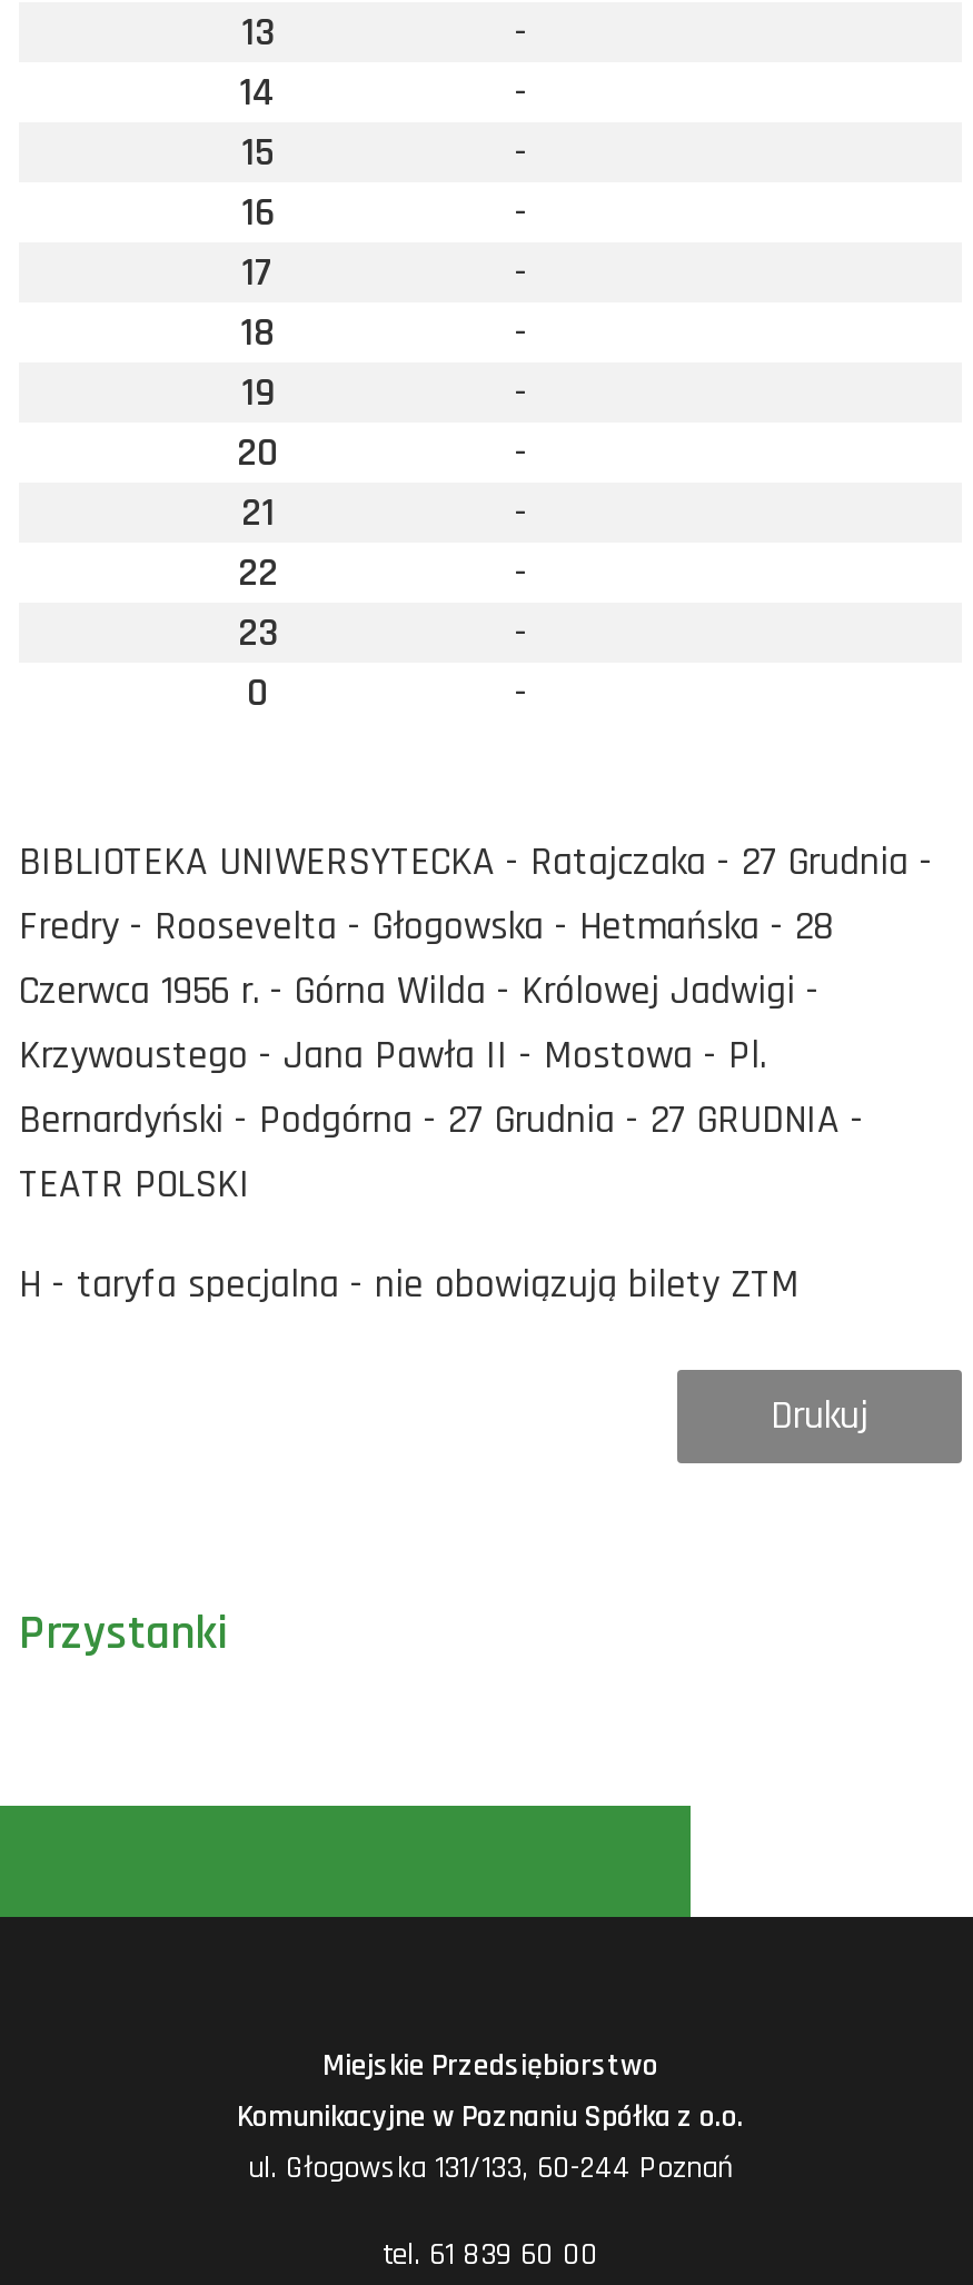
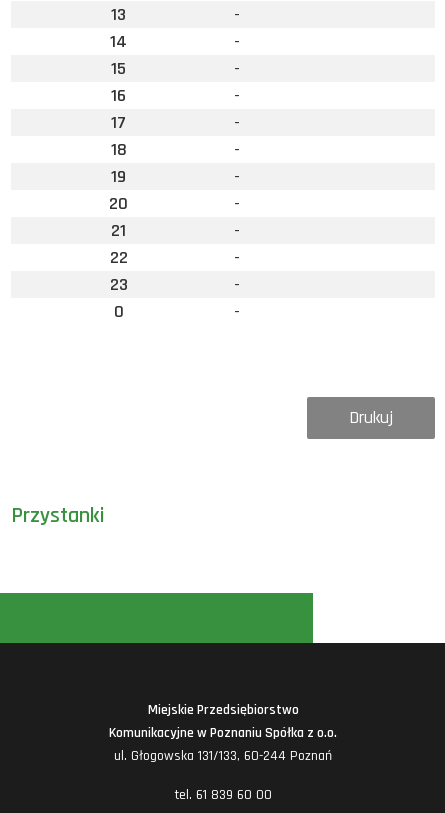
- BIBLIOTEKA UNIWERSYTECKA - Ratajczaka - 27 Grudnia -
- Fredry - Roosevelta - Głogowska - Hetmańska - 28
- Czerwca 1956 r. - Górna Wilda - Królowej Jadwigi -
- Krzywoustego - Jana Pawła II - Mostowa - Pl.
- Bernardyński - Podgórna - 27 Grudnia - 27 GRUDNIA -
- TEATR POLSKI
- H - taryfa specjalna - nie obowiązują bilety ZTM
